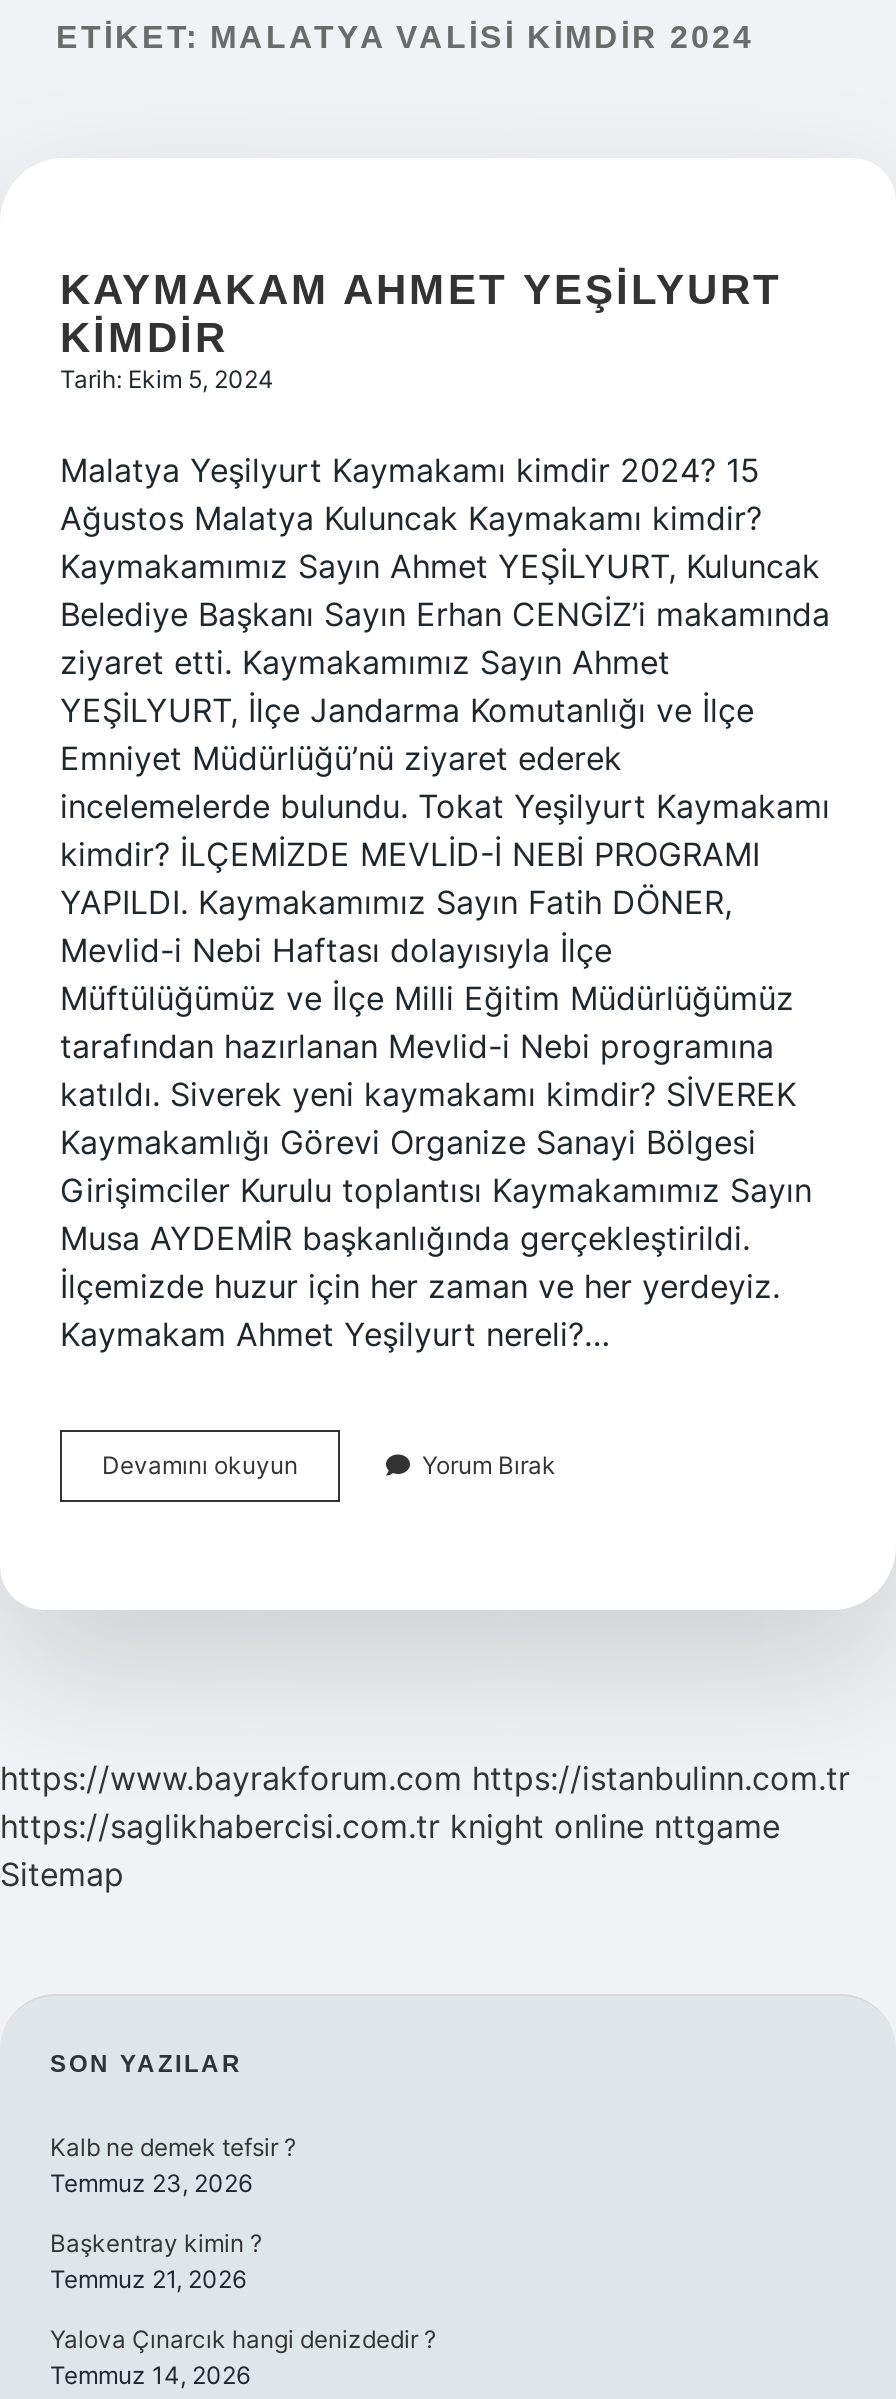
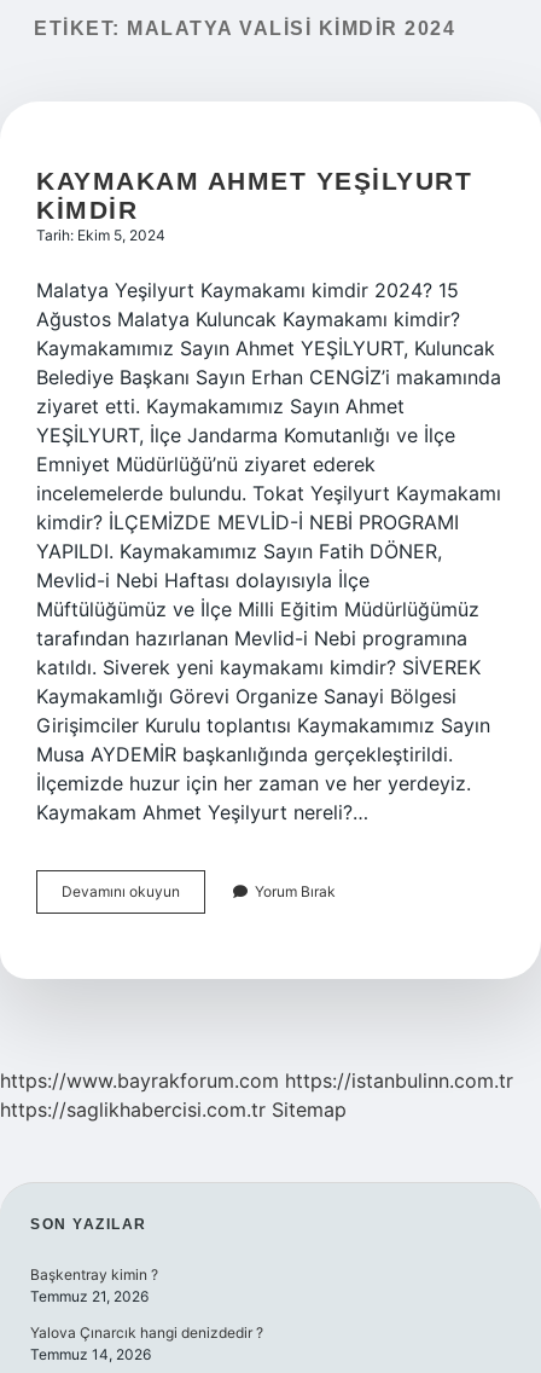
- https://saglikhabercisi.com.tr knight online nttgame
- Sitemap
+ https://saglikhabercisi.com.tr Sitemap

- Kalb ne demek tefsir ?
- Temmuz 23, 2026
